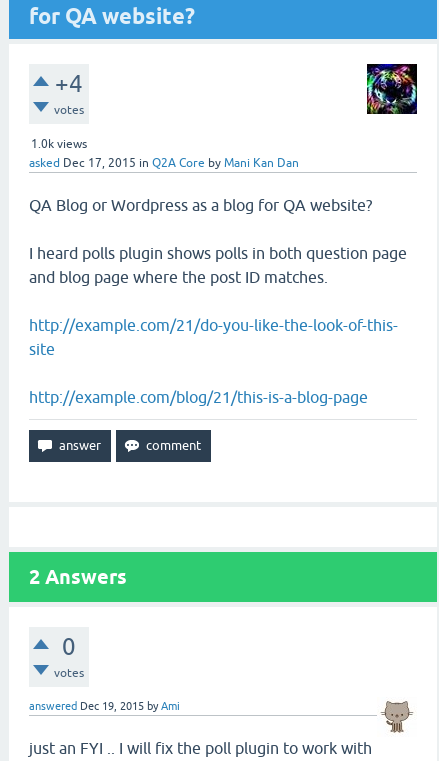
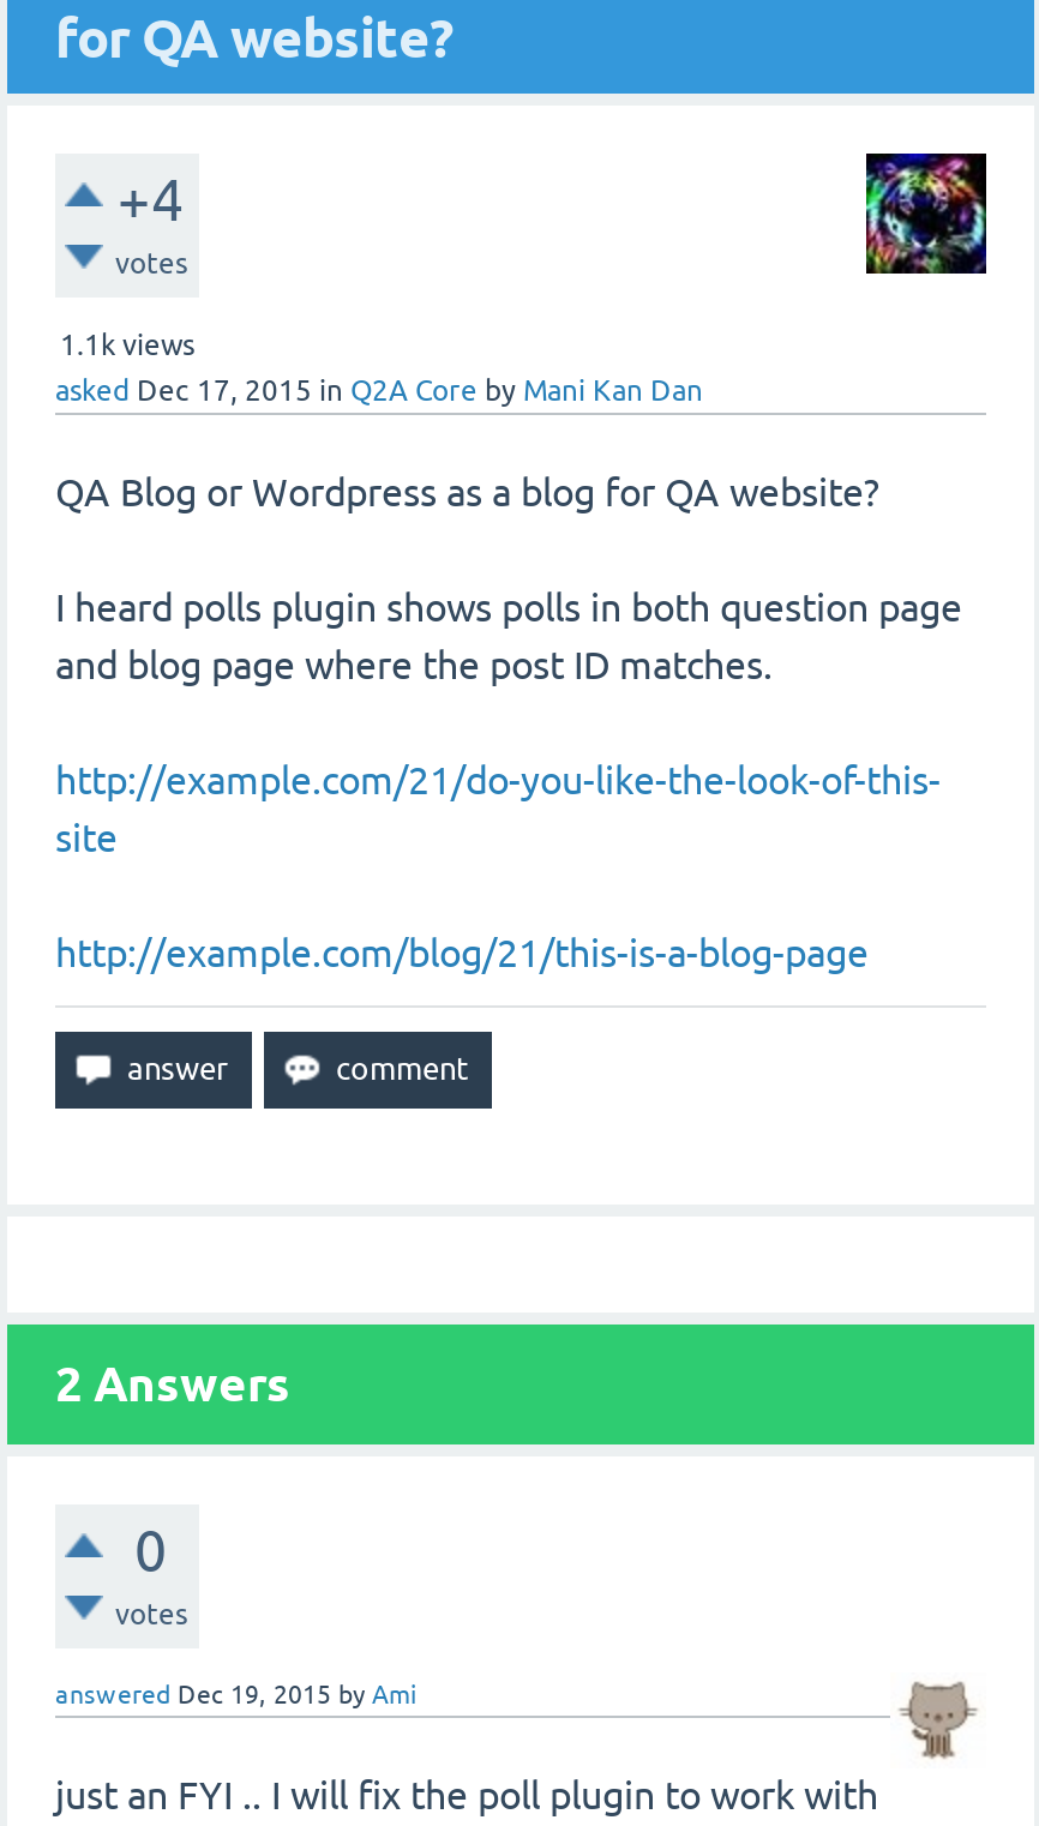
- 1.0k views
+ 1.1k views
